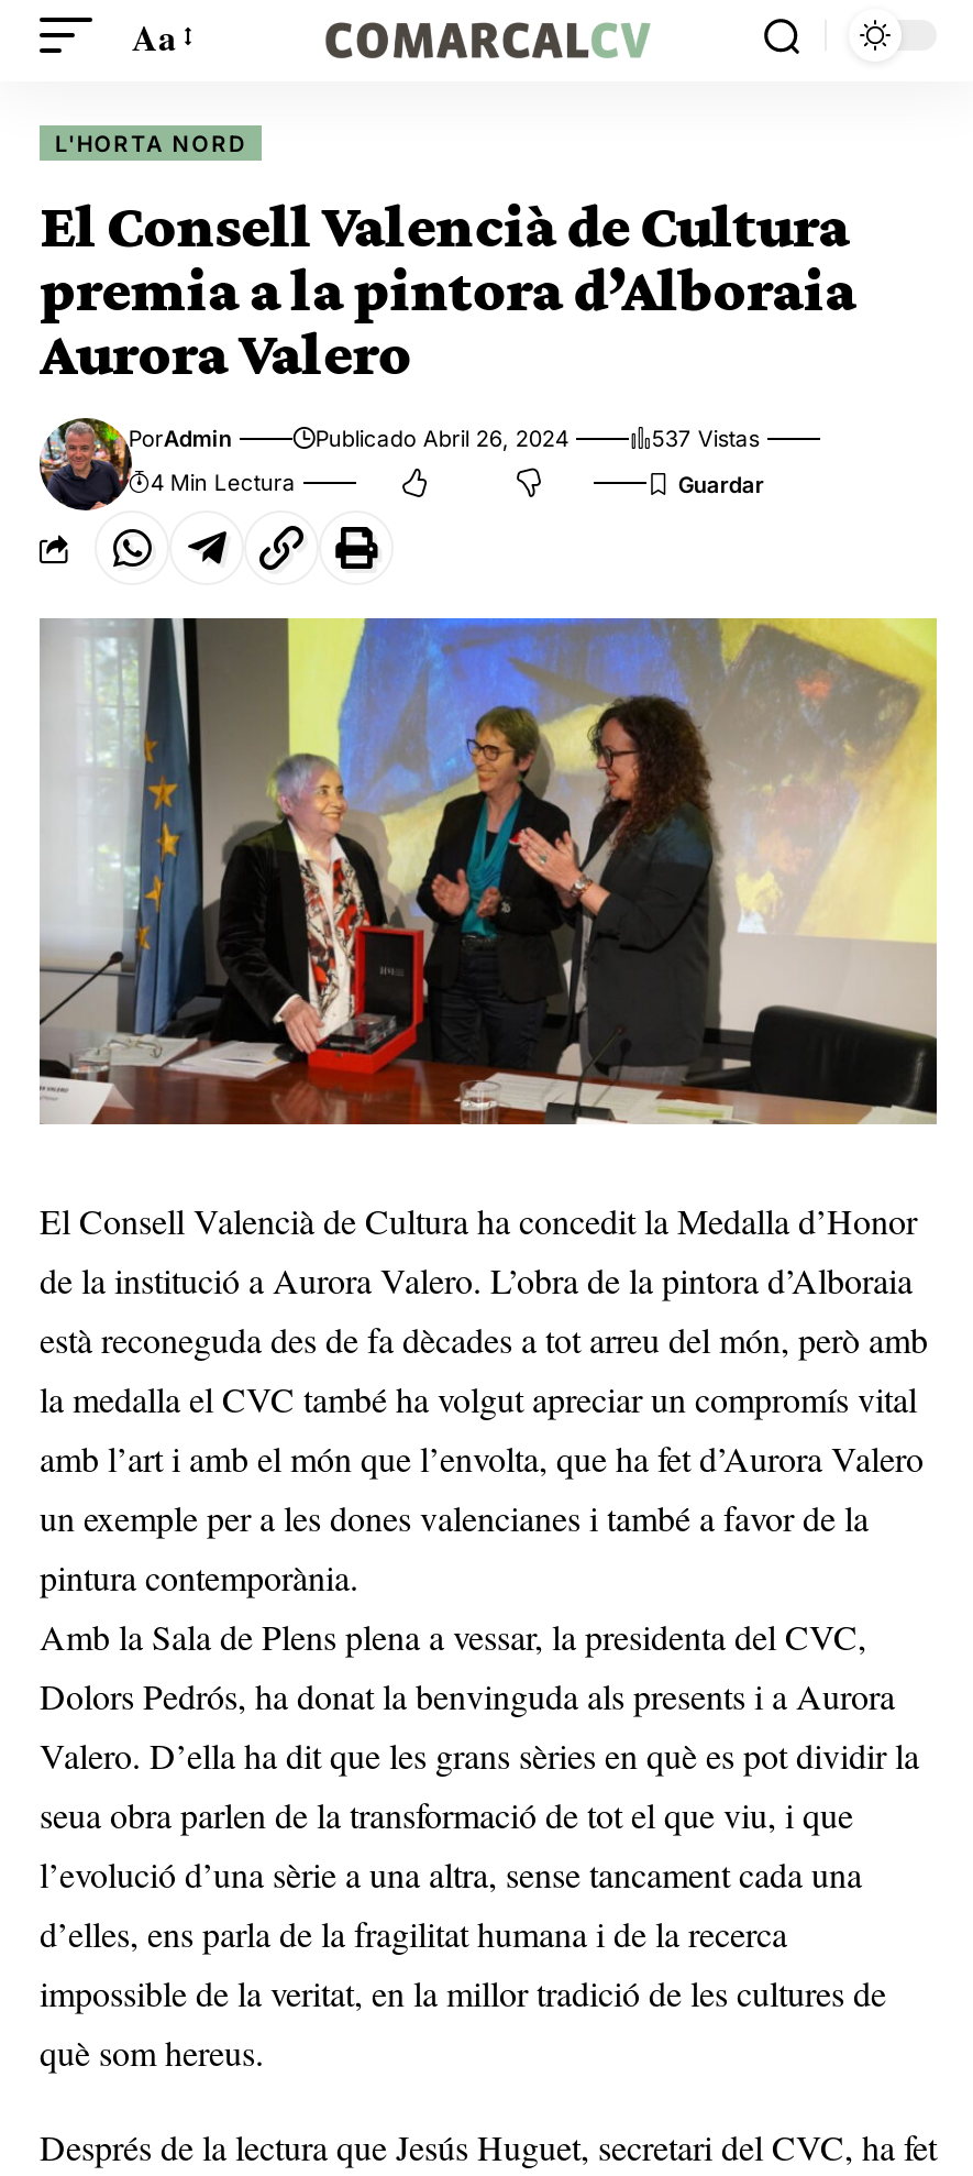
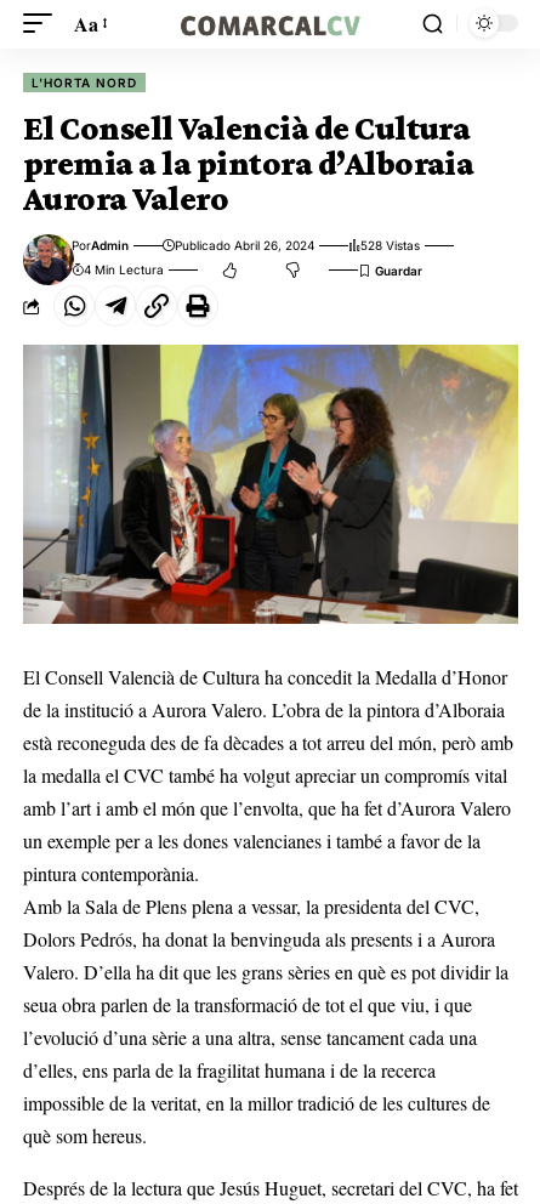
- 537 Vistas
+ 528 Vistas
